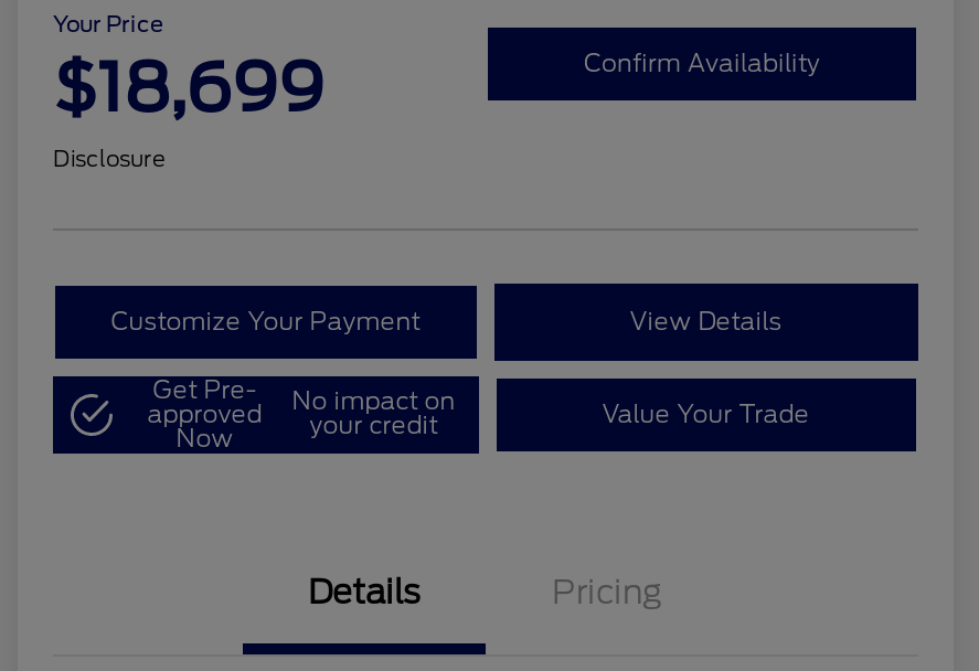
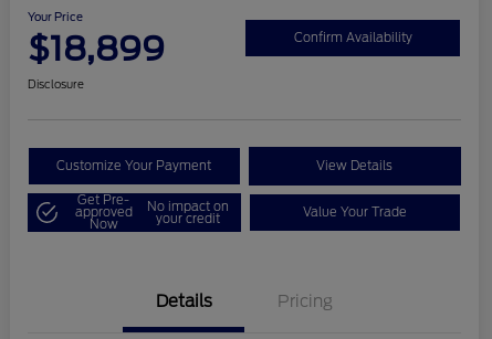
- $18,699
+ $18,899
